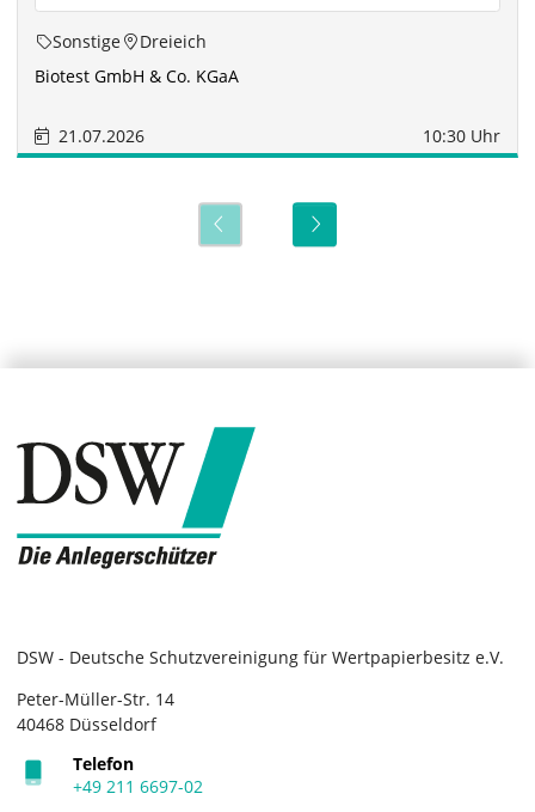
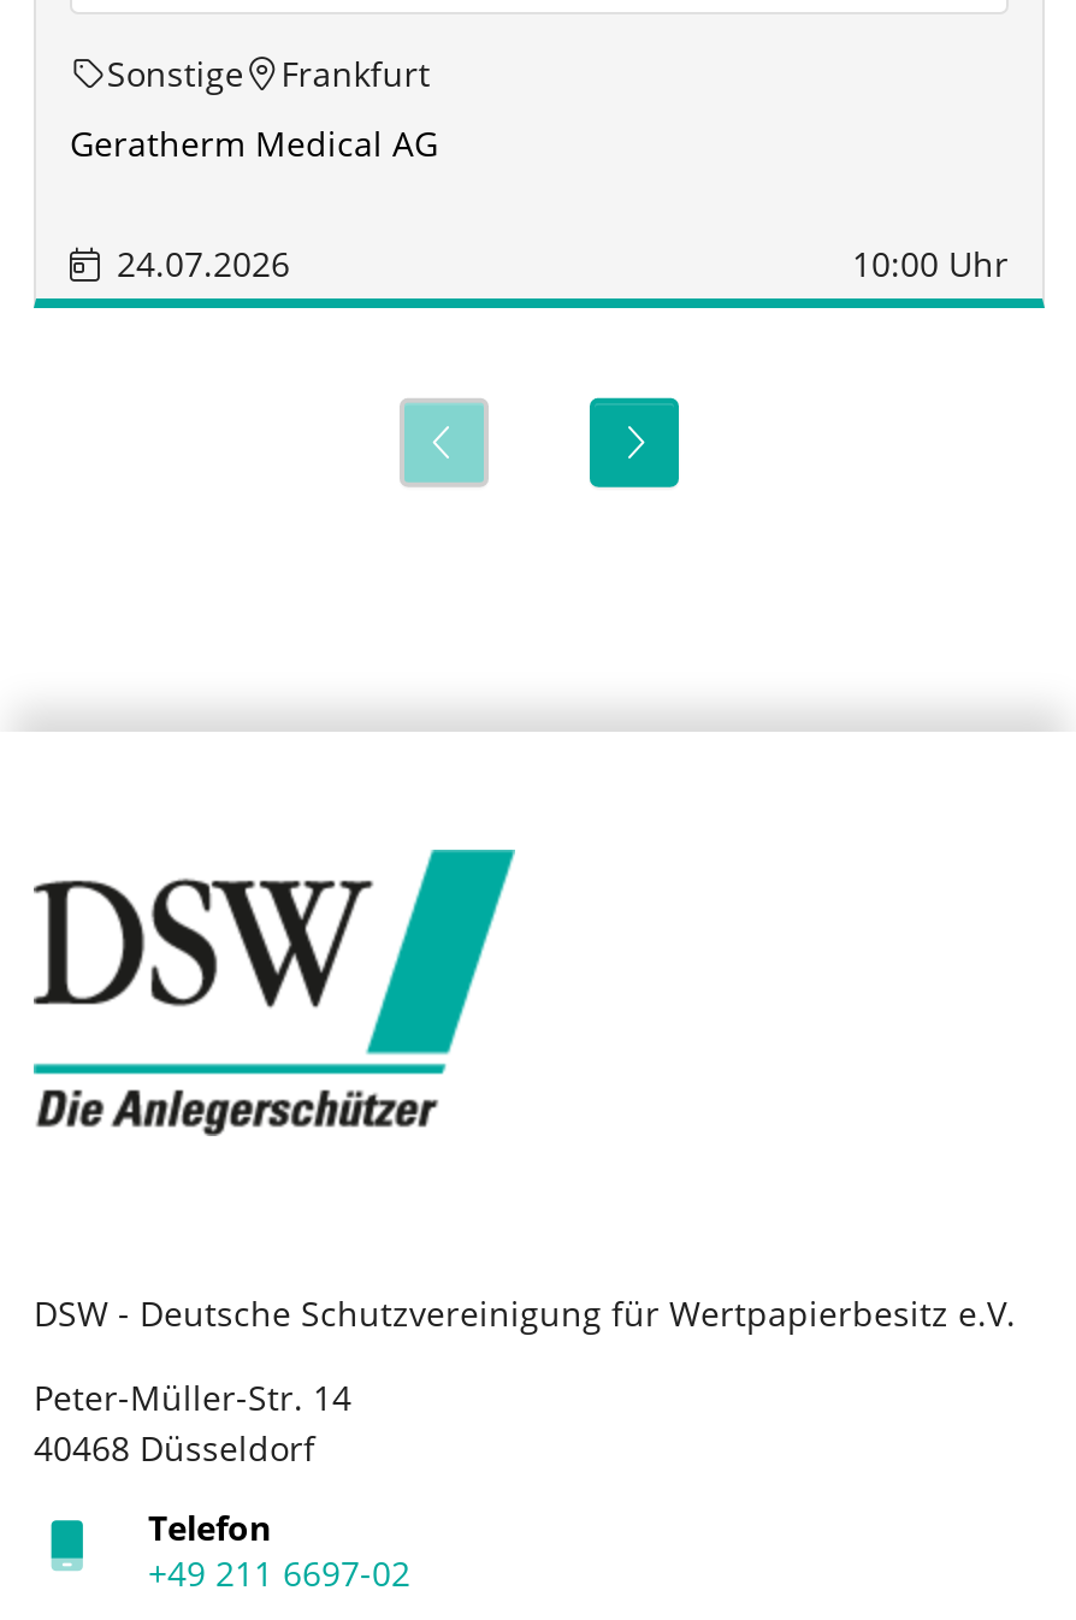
- Dreieich
+ Frankfurt

- Biotest GmbH & Co. KGaA
+ Geratherm Medical AG

- 21.07.2026
- 10:30 Uhr
+ 24.07.2026
+ 10:00 Uhr
